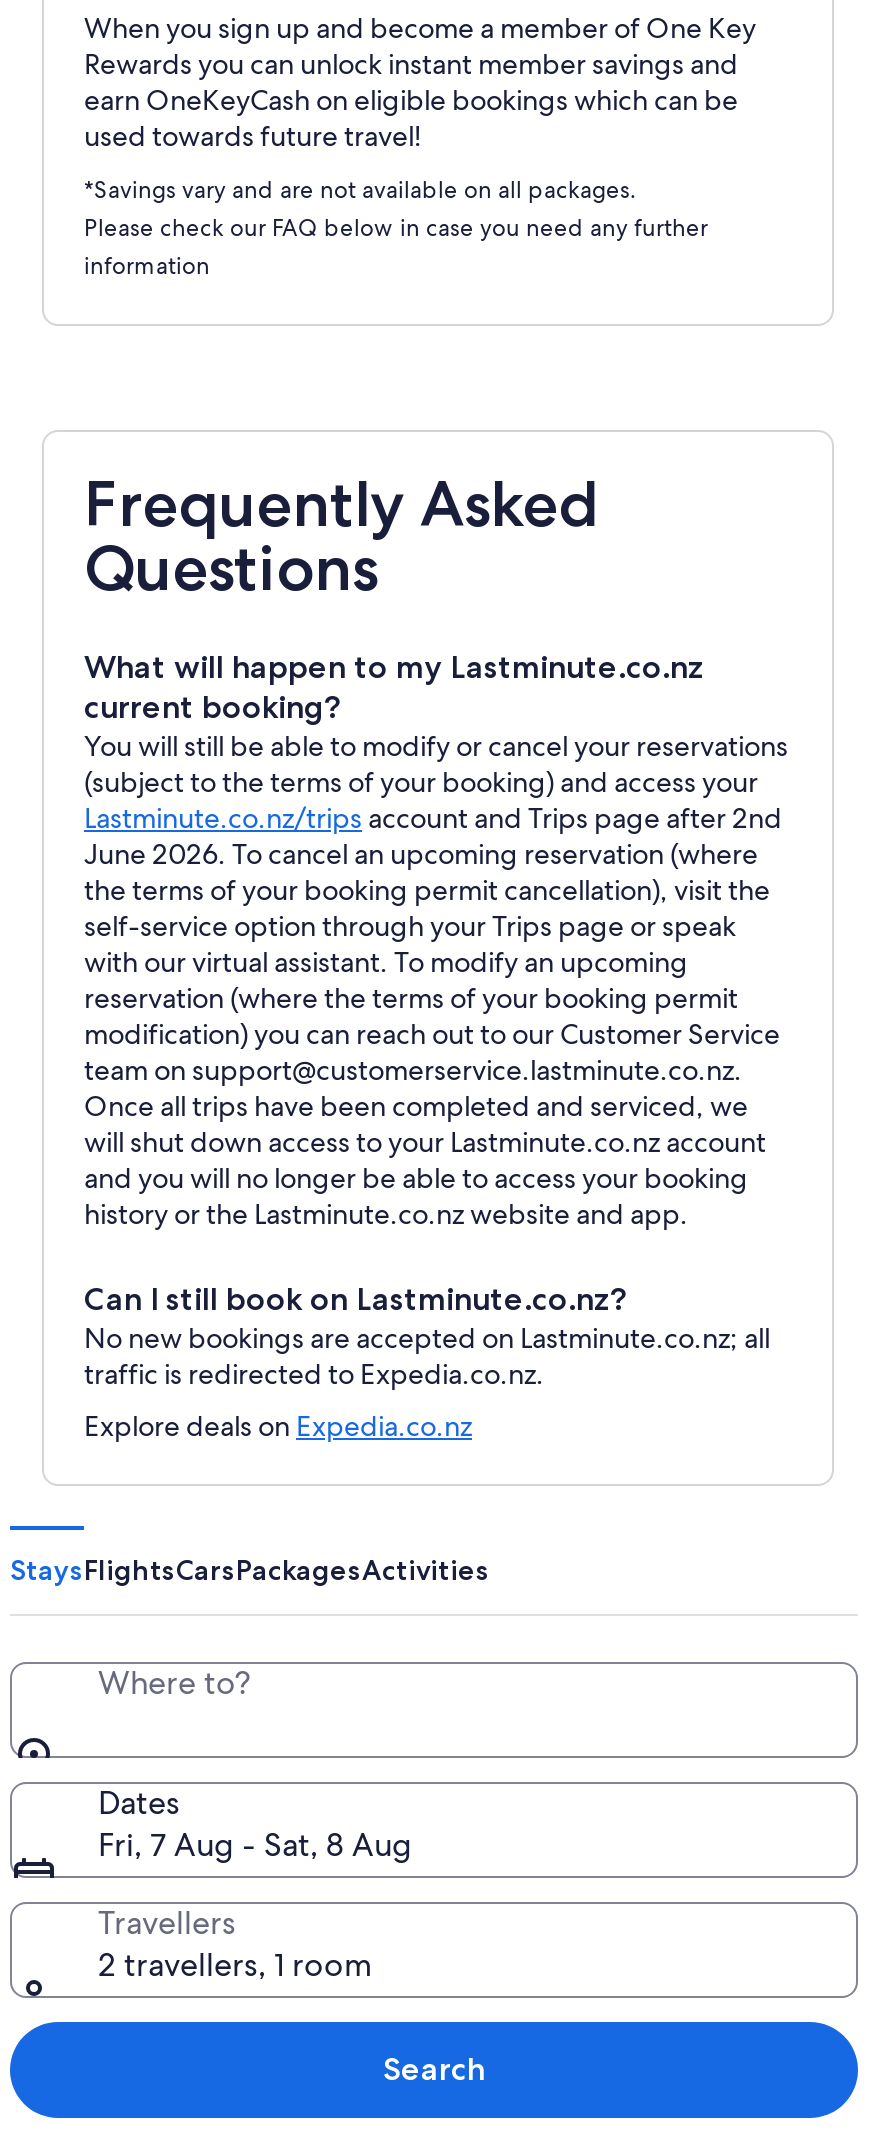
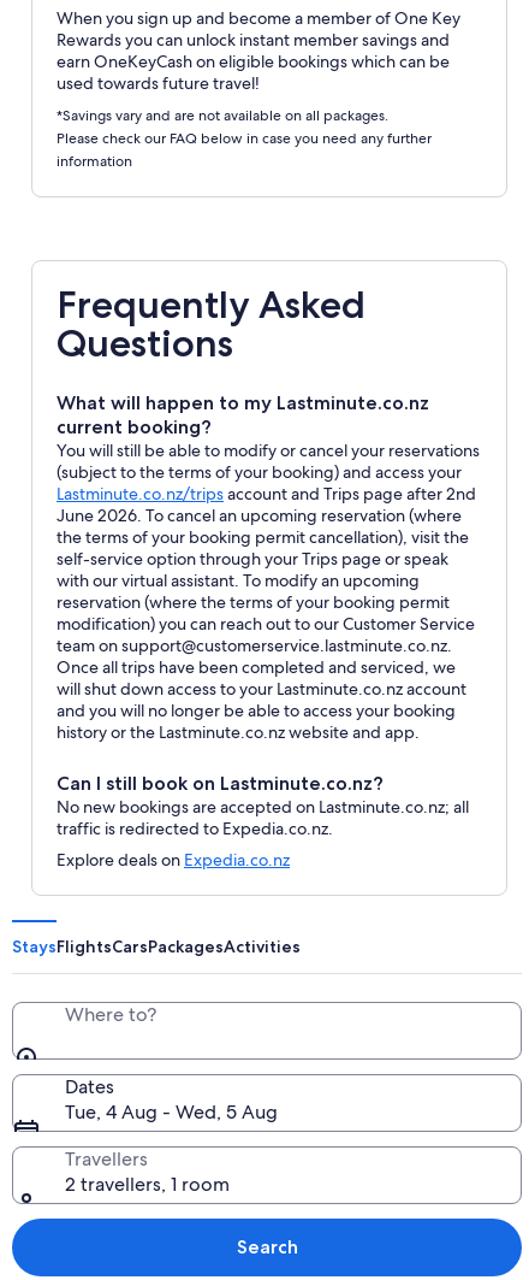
- Fri, 7 Aug - Sat, 8 Aug
+ Tue, 4 Aug - Wed, 5 Aug
